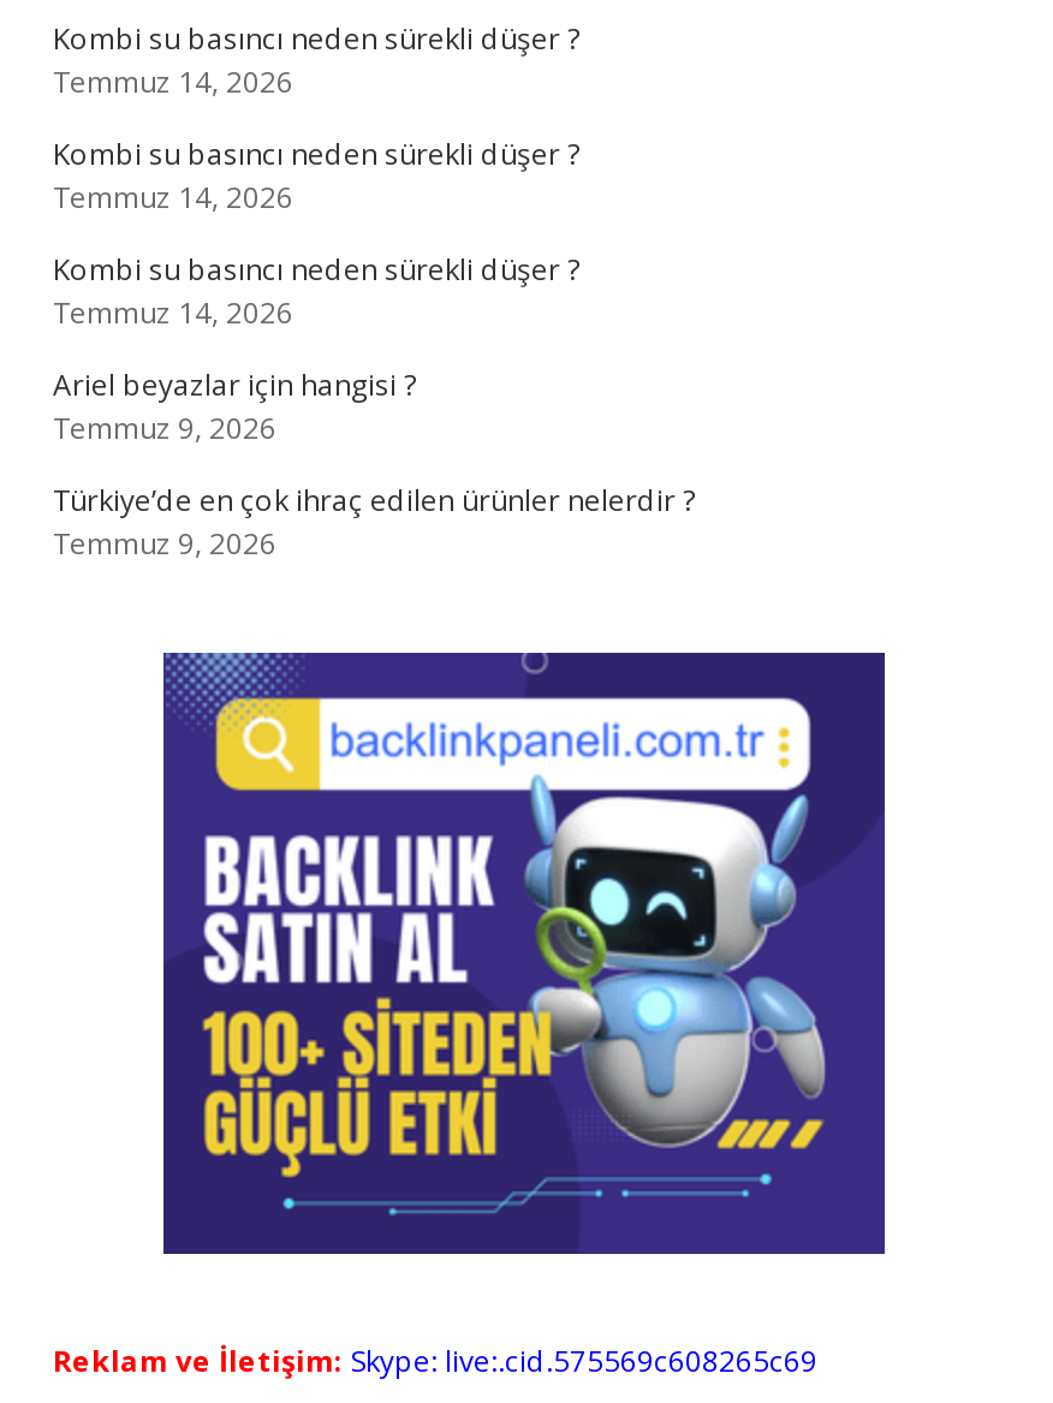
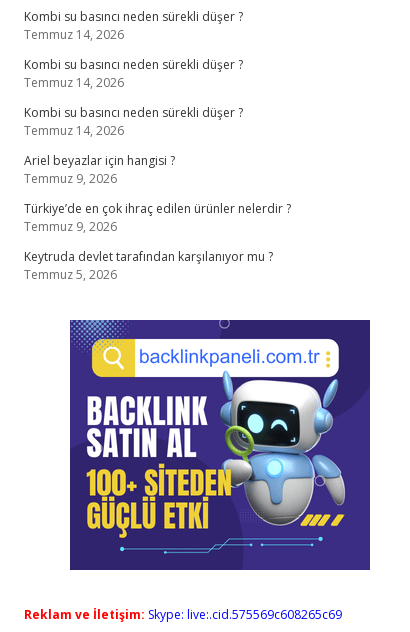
+ Keytruda devlet tarafından karşılanıyor mu ?
+ Temmuz 5, 2026
